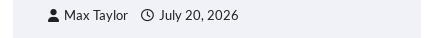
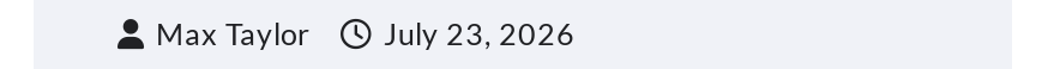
- July 20, 2026
+ July 23, 2026
